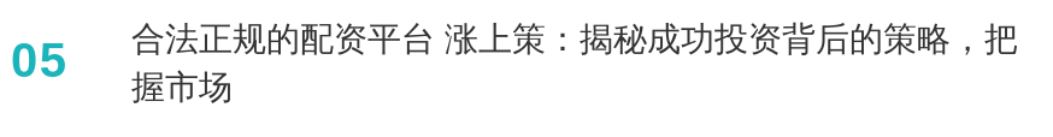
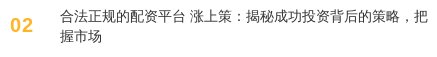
- 05 合法正规的配资平台 涨上策：揭秘成功投资背后的策略，把 握市场
+ 02 合法正规的配资平台 涨上策：揭秘成功投资背后的策略，把 握市场
